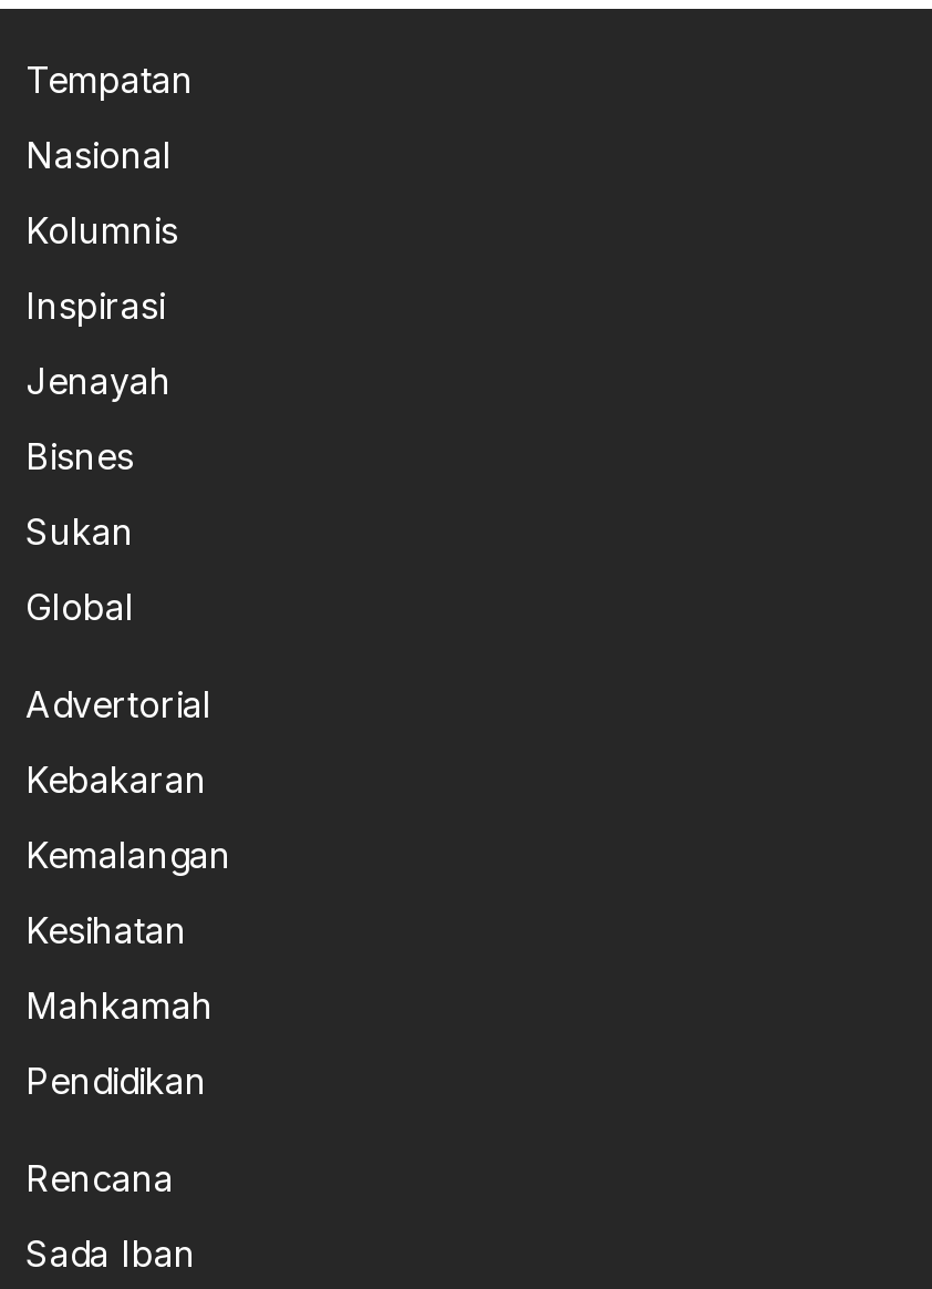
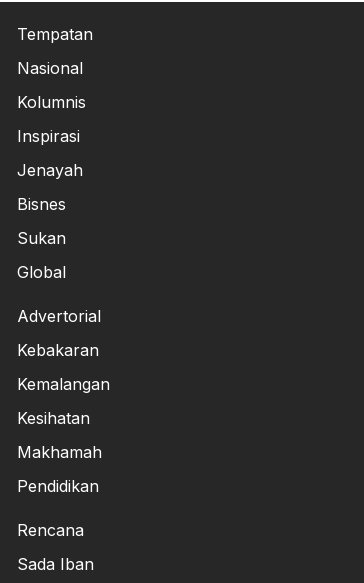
- Mahkamah
+ Makhamah
